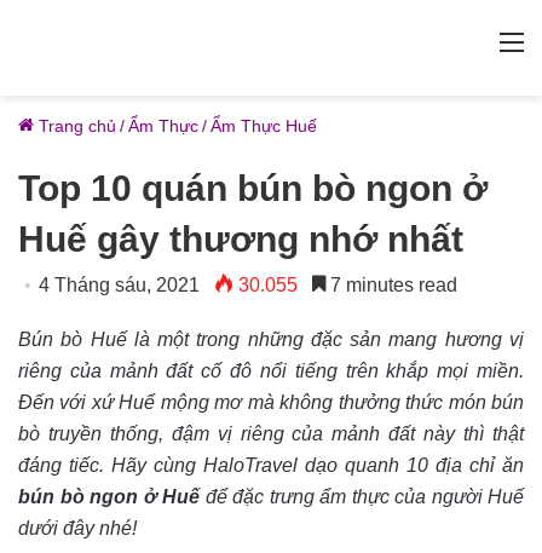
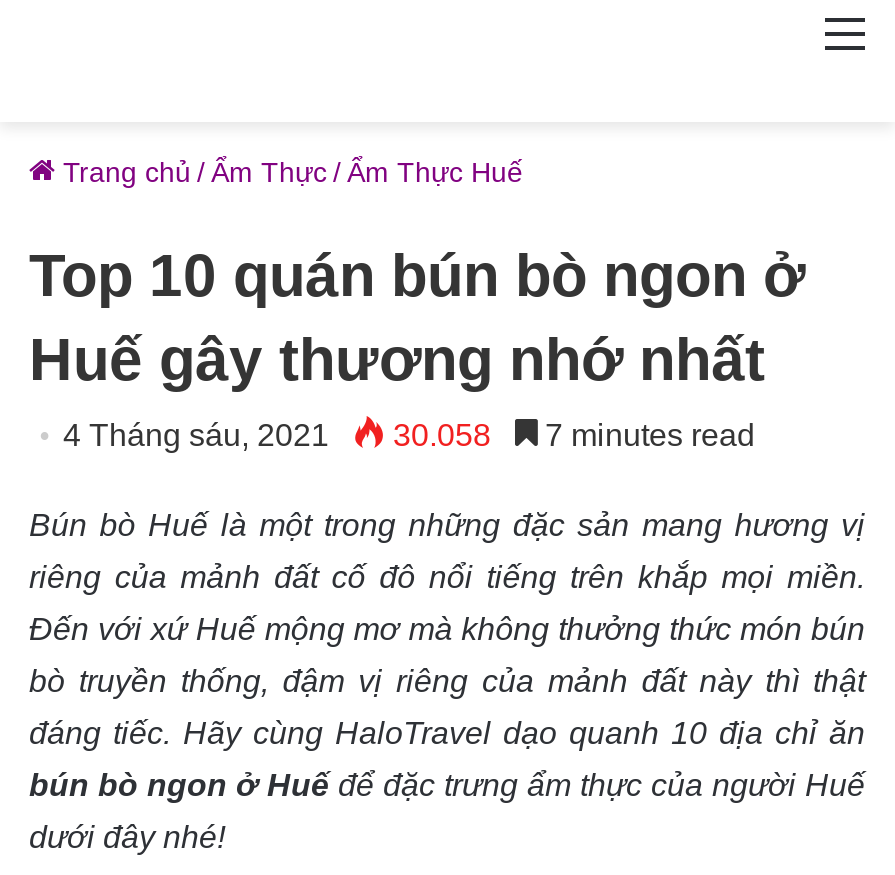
- 4 Tháng sáu, 2021 30.055 7 minutes read
+ 4 Tháng sáu, 2021 30.058 7 minutes read
